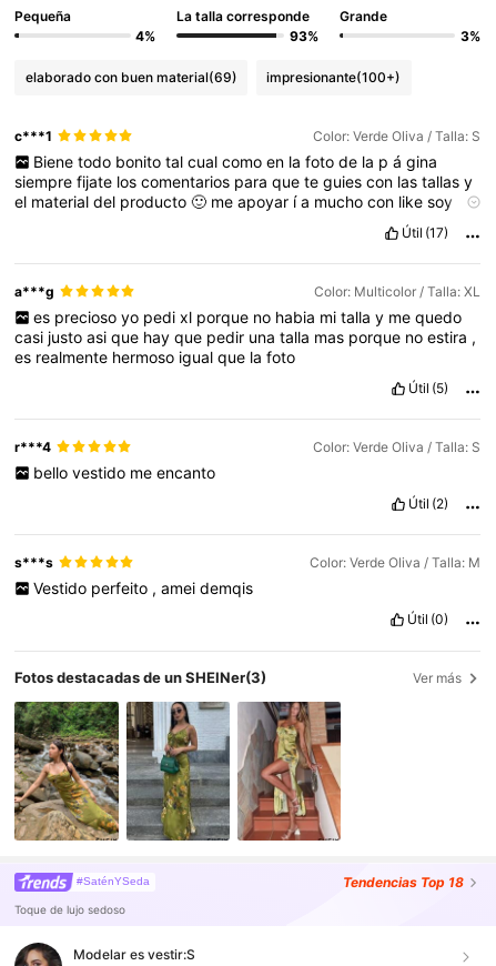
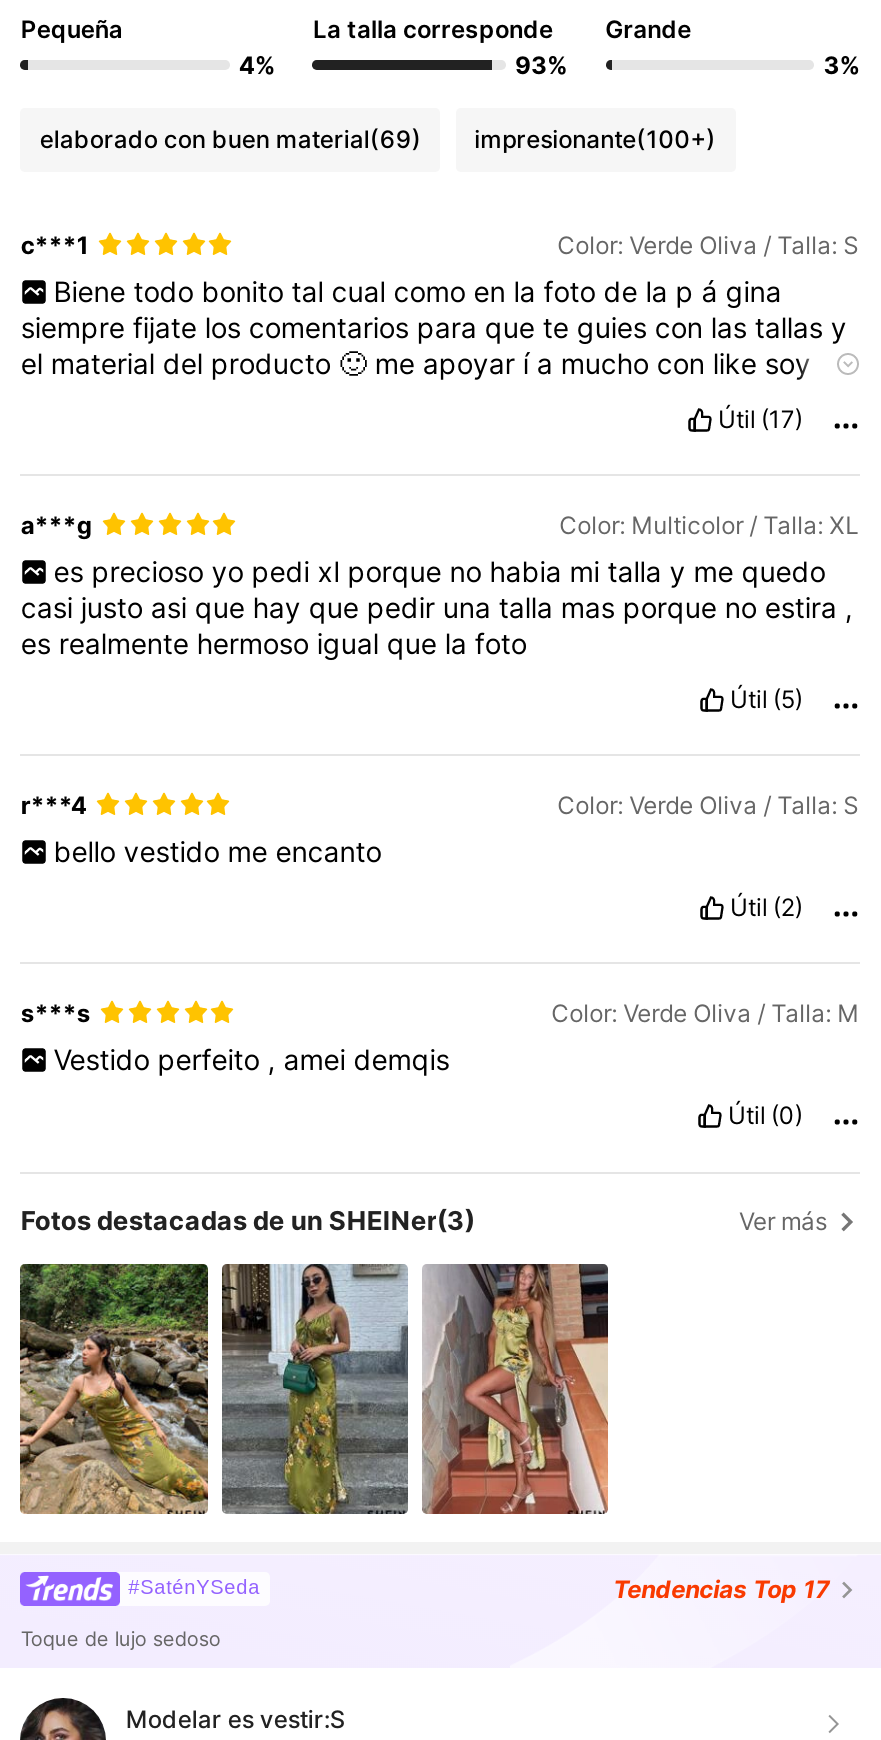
- Tendencias Top 18
+ Tendencias Top 17
